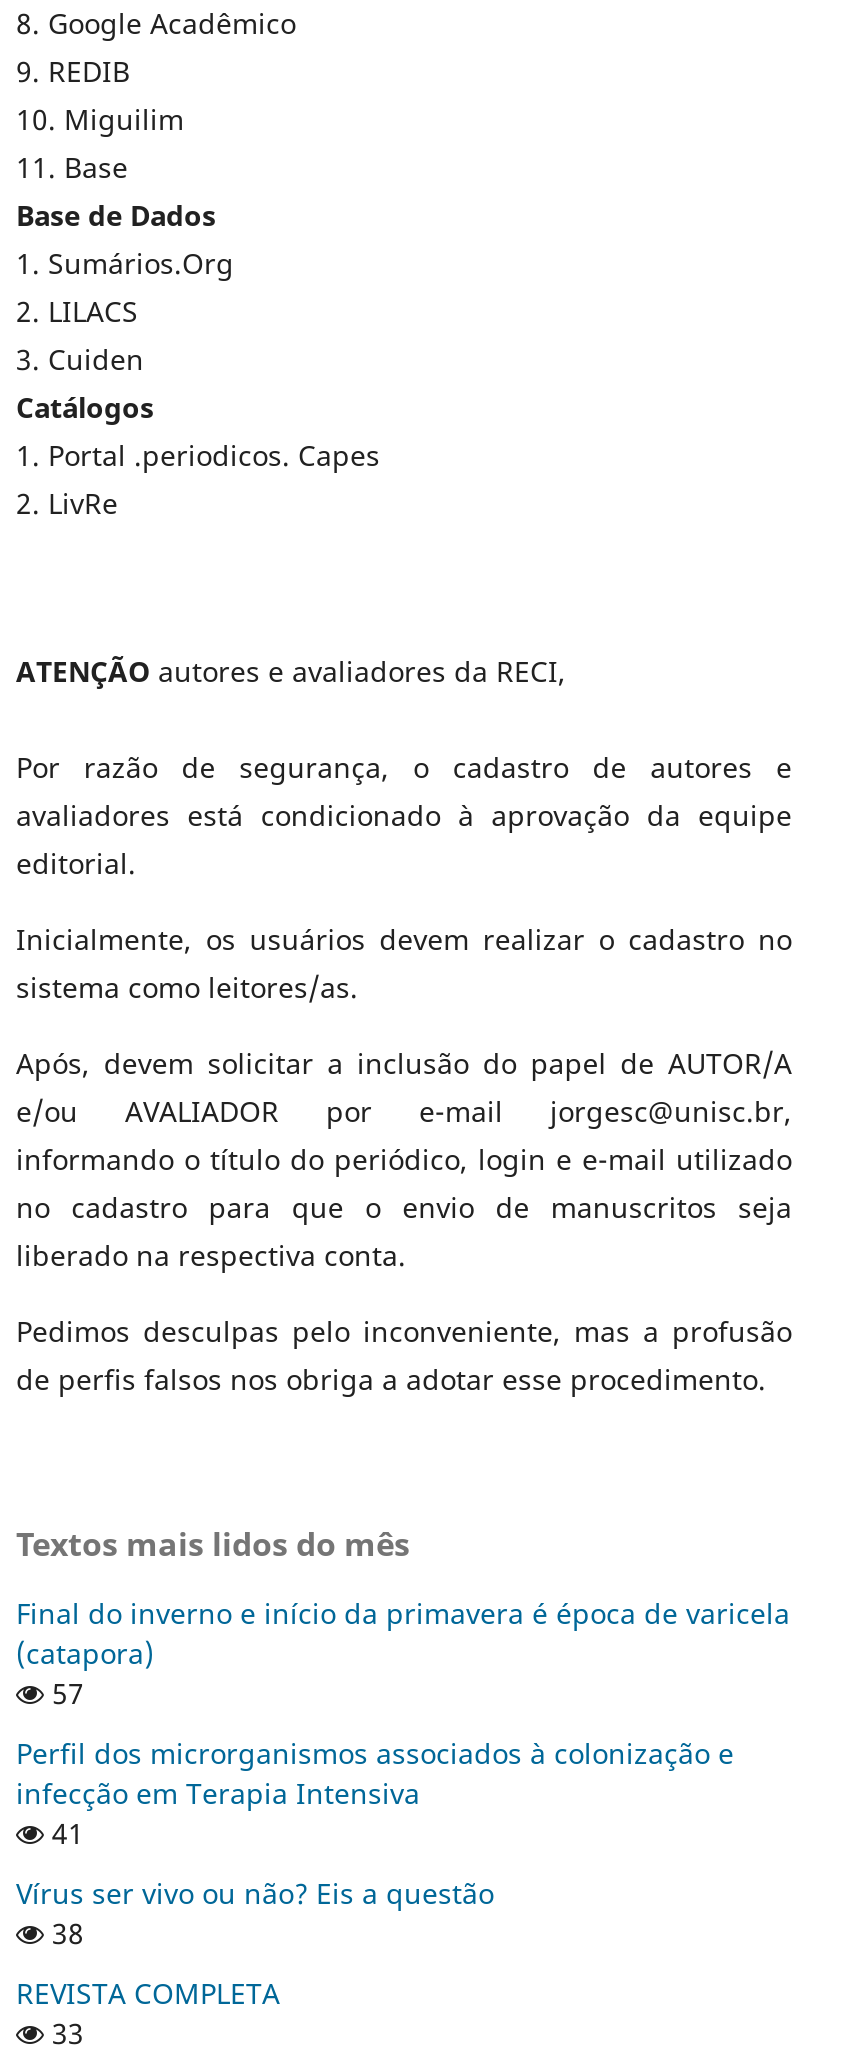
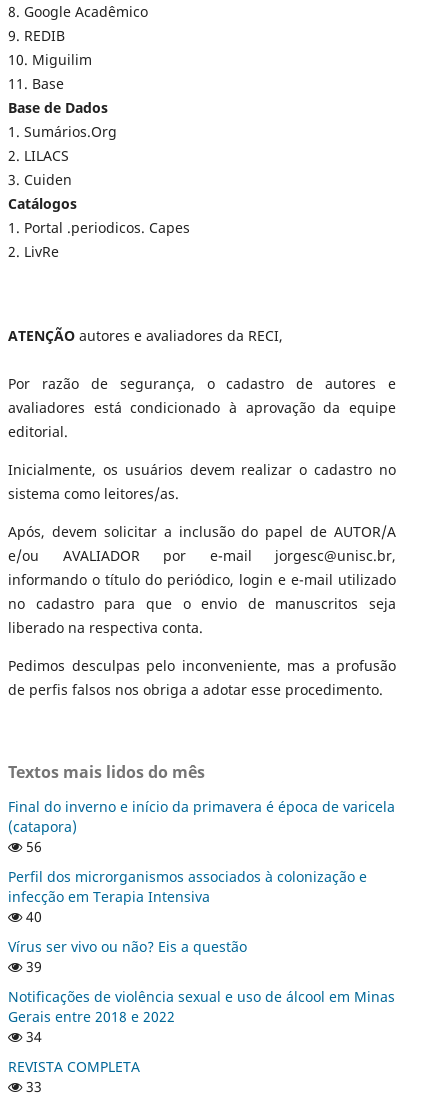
- 57
+ 56

- 41
+ 40

- 38
+ 39
+ Notificações de violência sexual e uso de álcool em Minas
+ Gerais entre 2018 e 2022
+ 34
